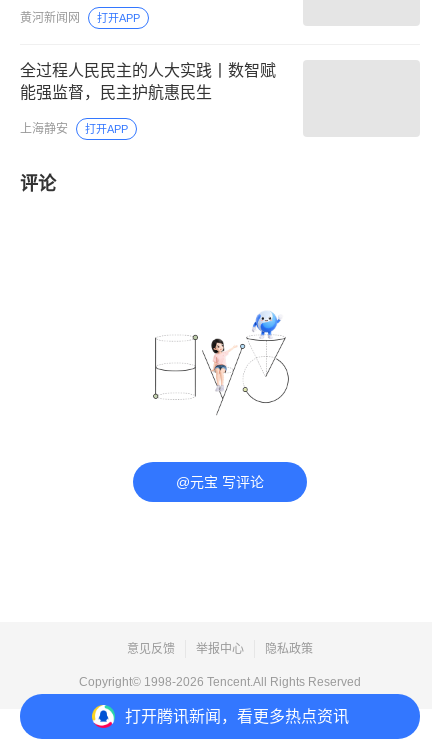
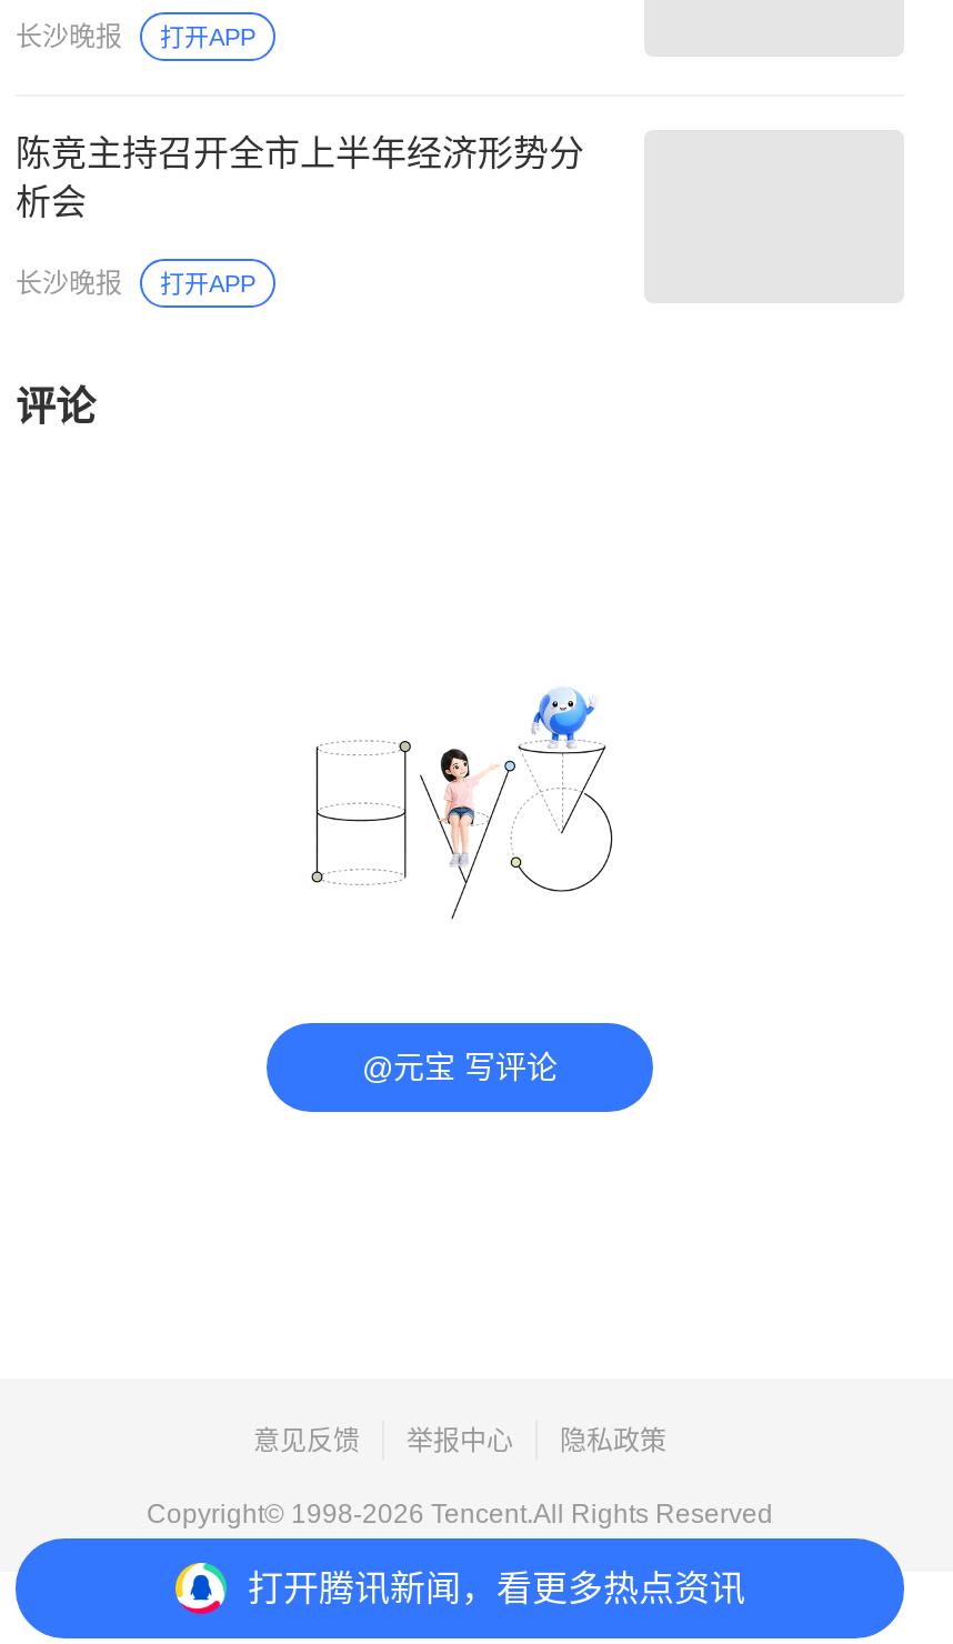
- 黄河新闻网
+ 长沙晚报

- 全过程人民民主的人大实践丨数智赋
- 能强监督，民主护航惠民生
+ 陈竞主持召开全市上半年经济形势分
+ 析会

- 上海静安
+ 长沙晚报
